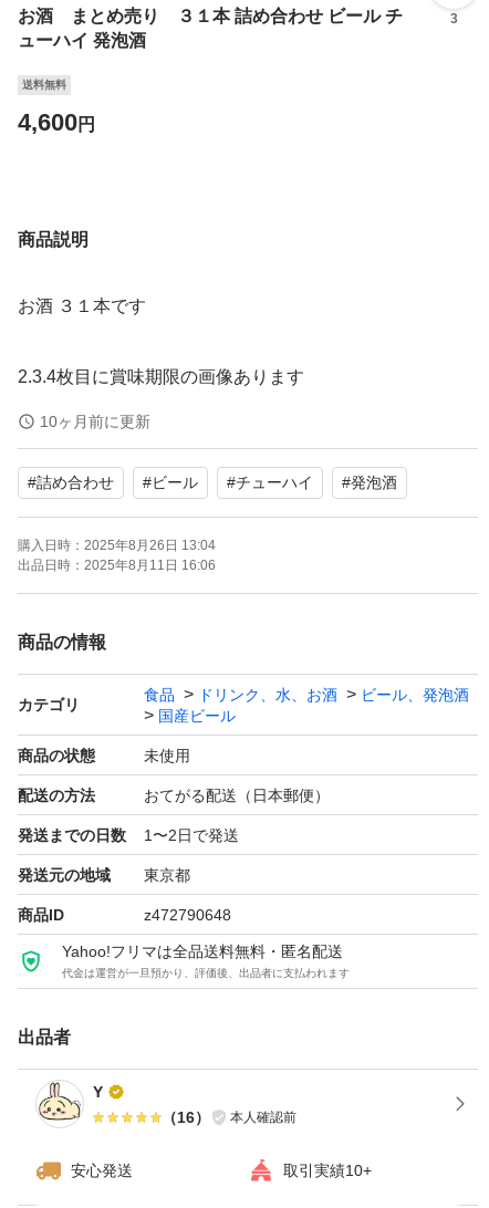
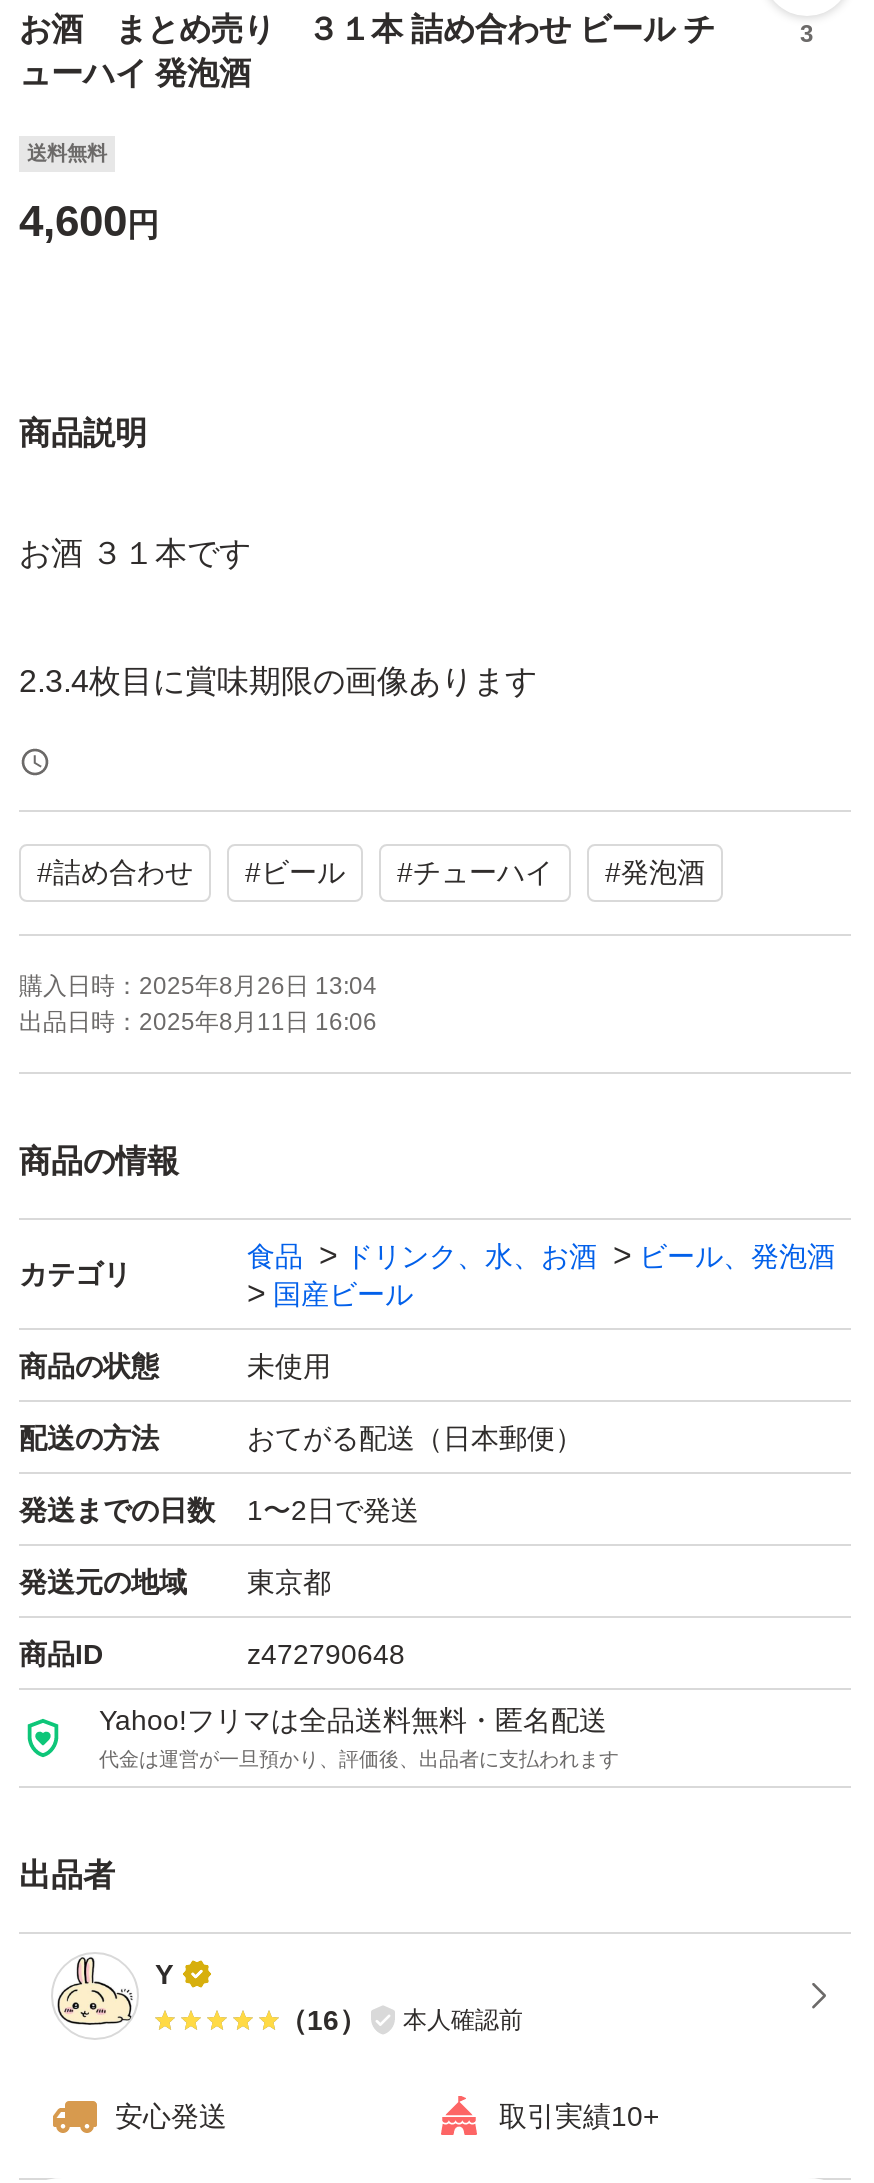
- 10ヶ月前に更新
